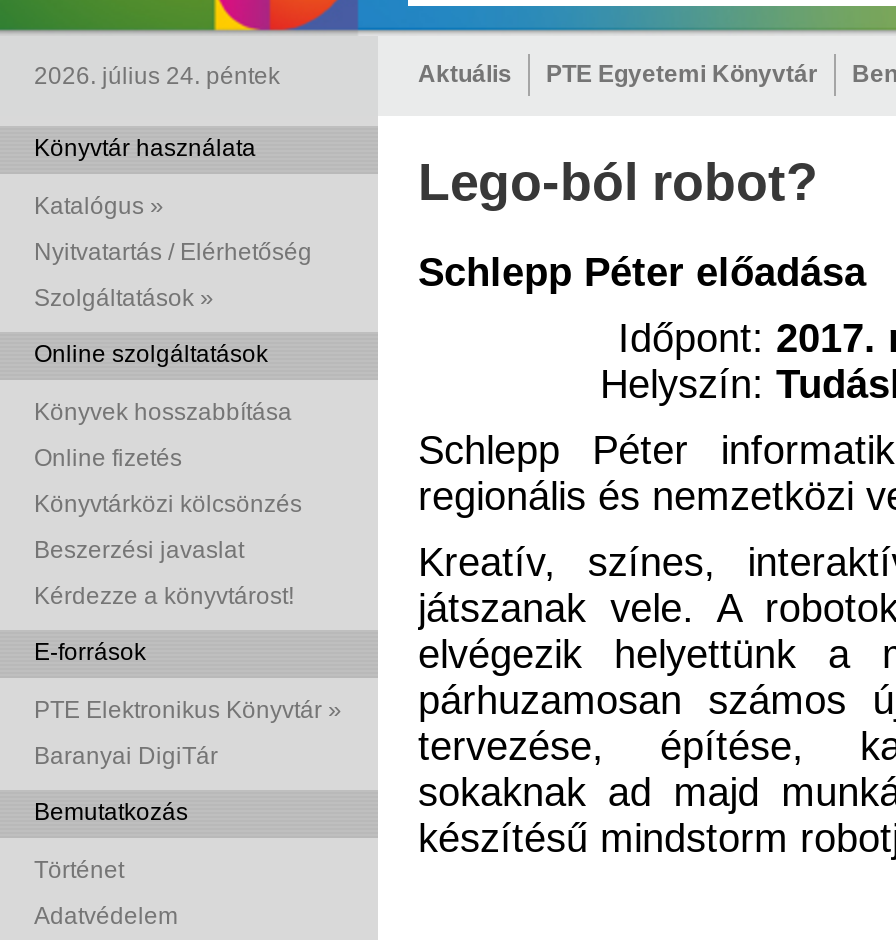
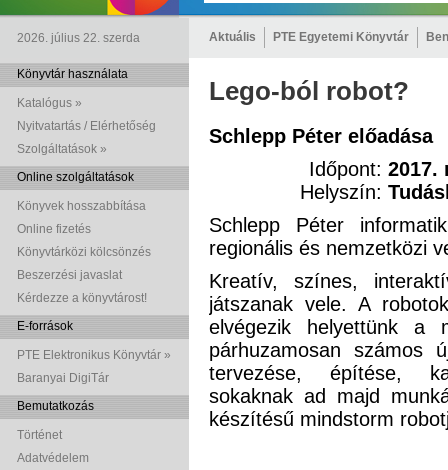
- 2026. július 24. péntek
+ 2026. július 22. szerda
